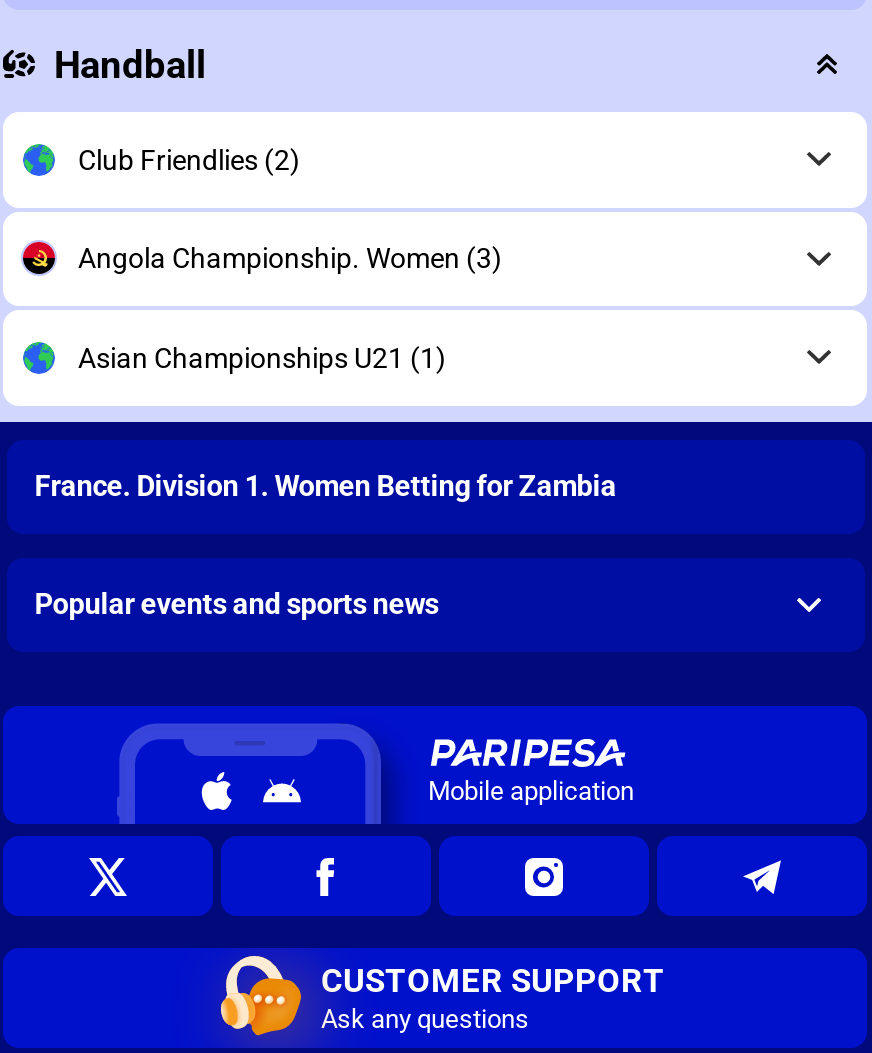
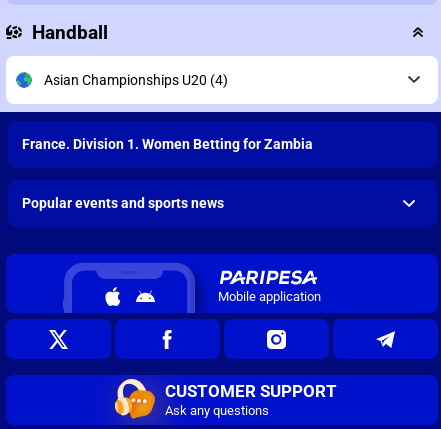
- Club Friendlies (2)
- Angola Championship. Women (3)
- Asian Championships U21 (1)
+ Asian Championships U20 (4)
